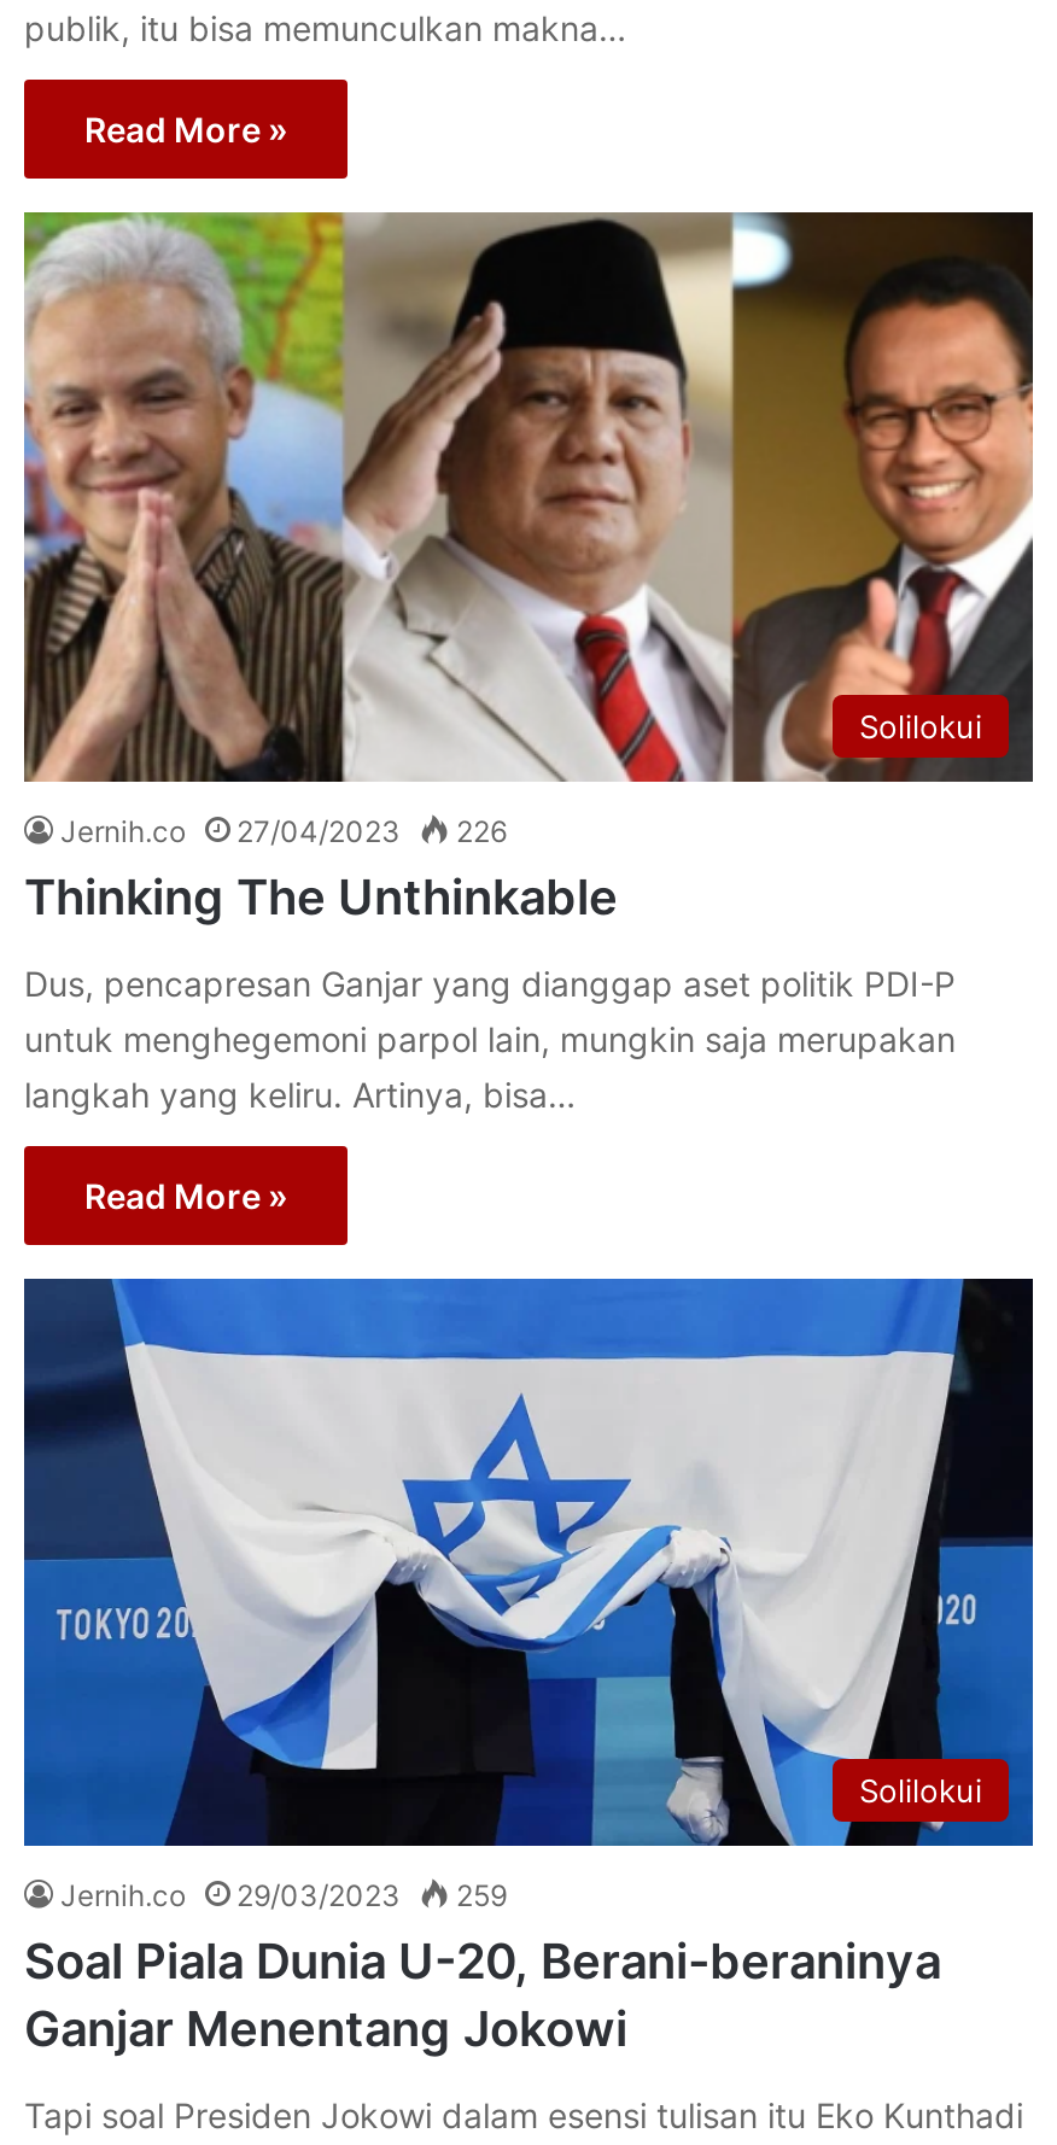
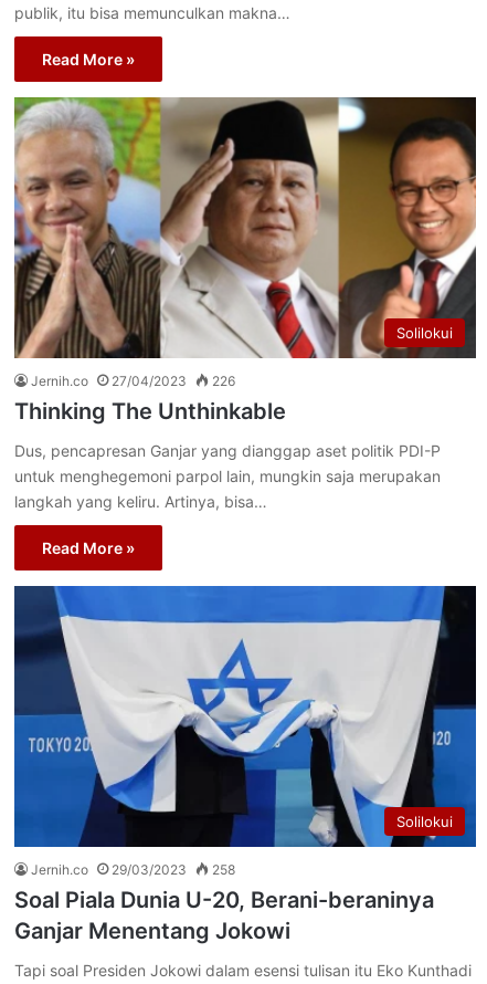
- Jernih.co 29/03/2023 259
+ Jernih.co 29/03/2023 258
